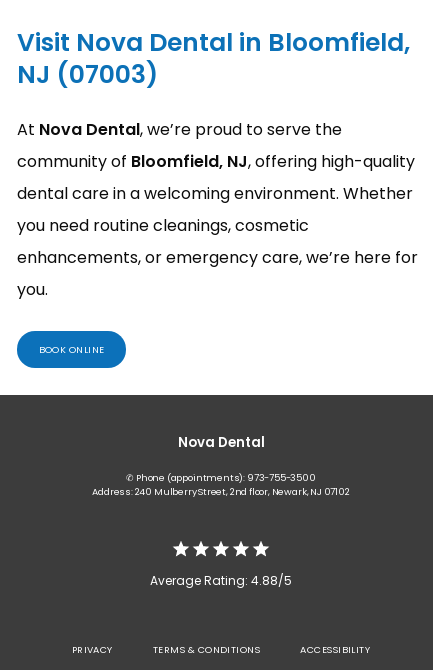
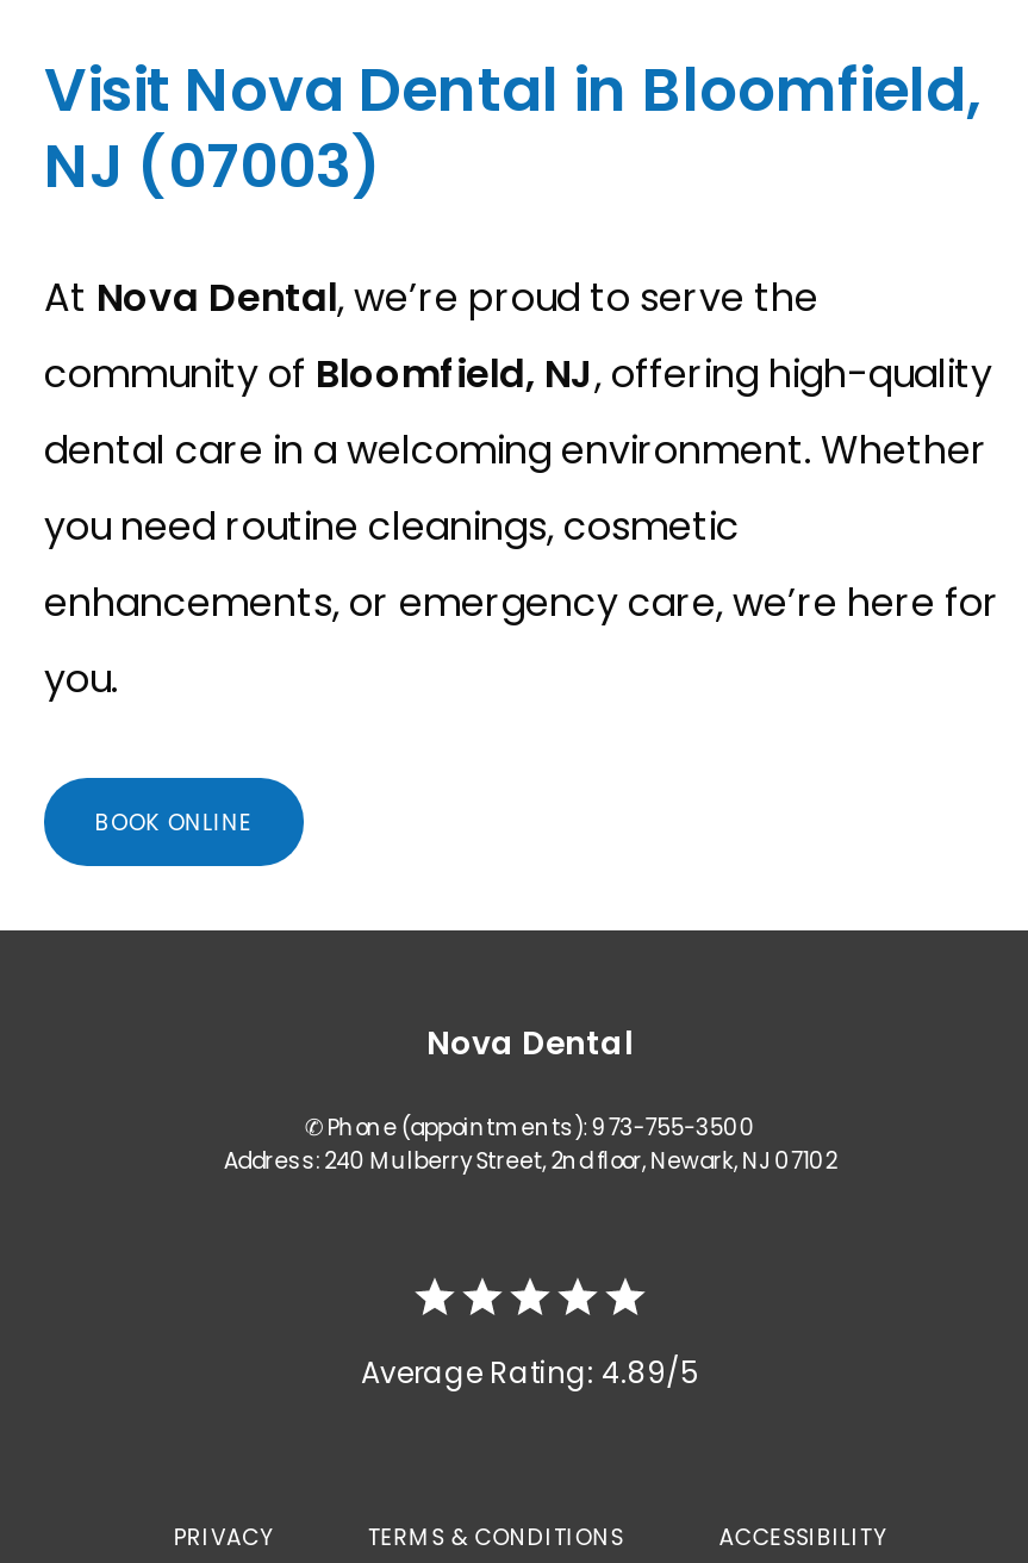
- Average Rating: 4.88/5
+ Average Rating: 4.89/5
